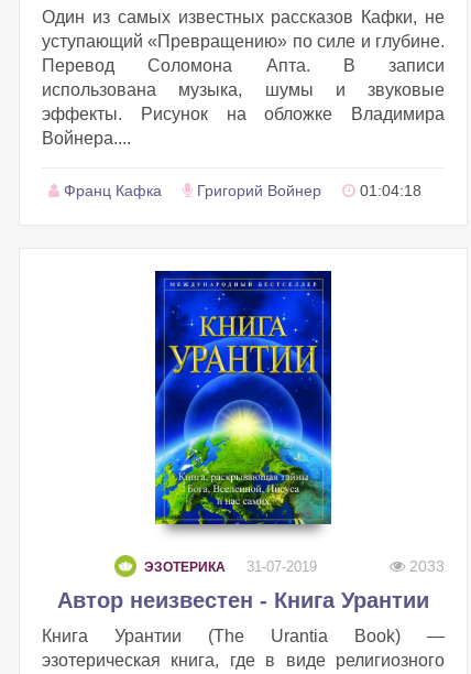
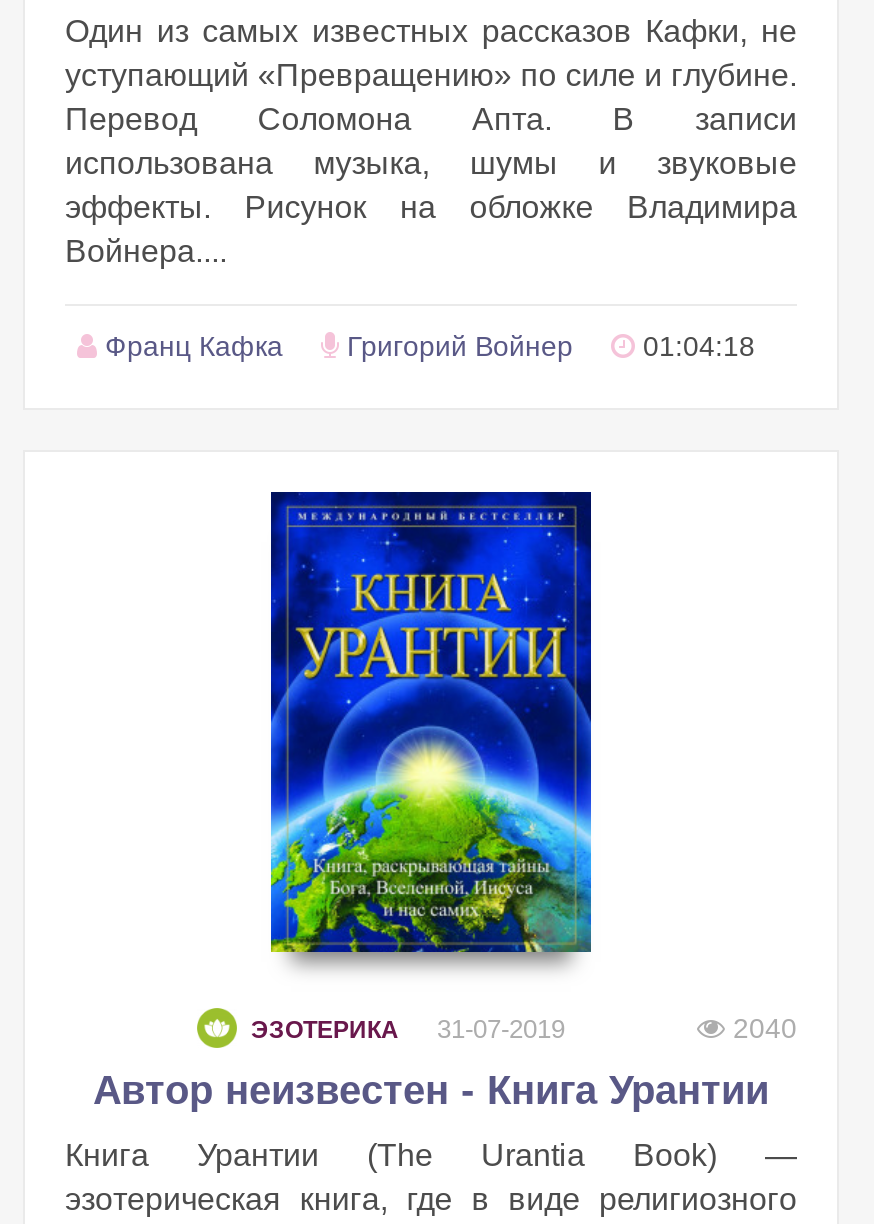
- 2033
+ 2040
